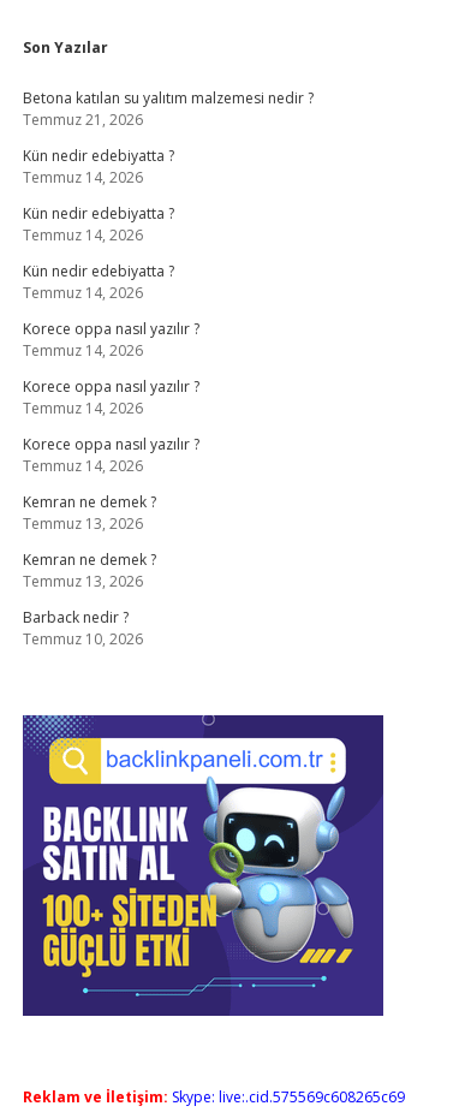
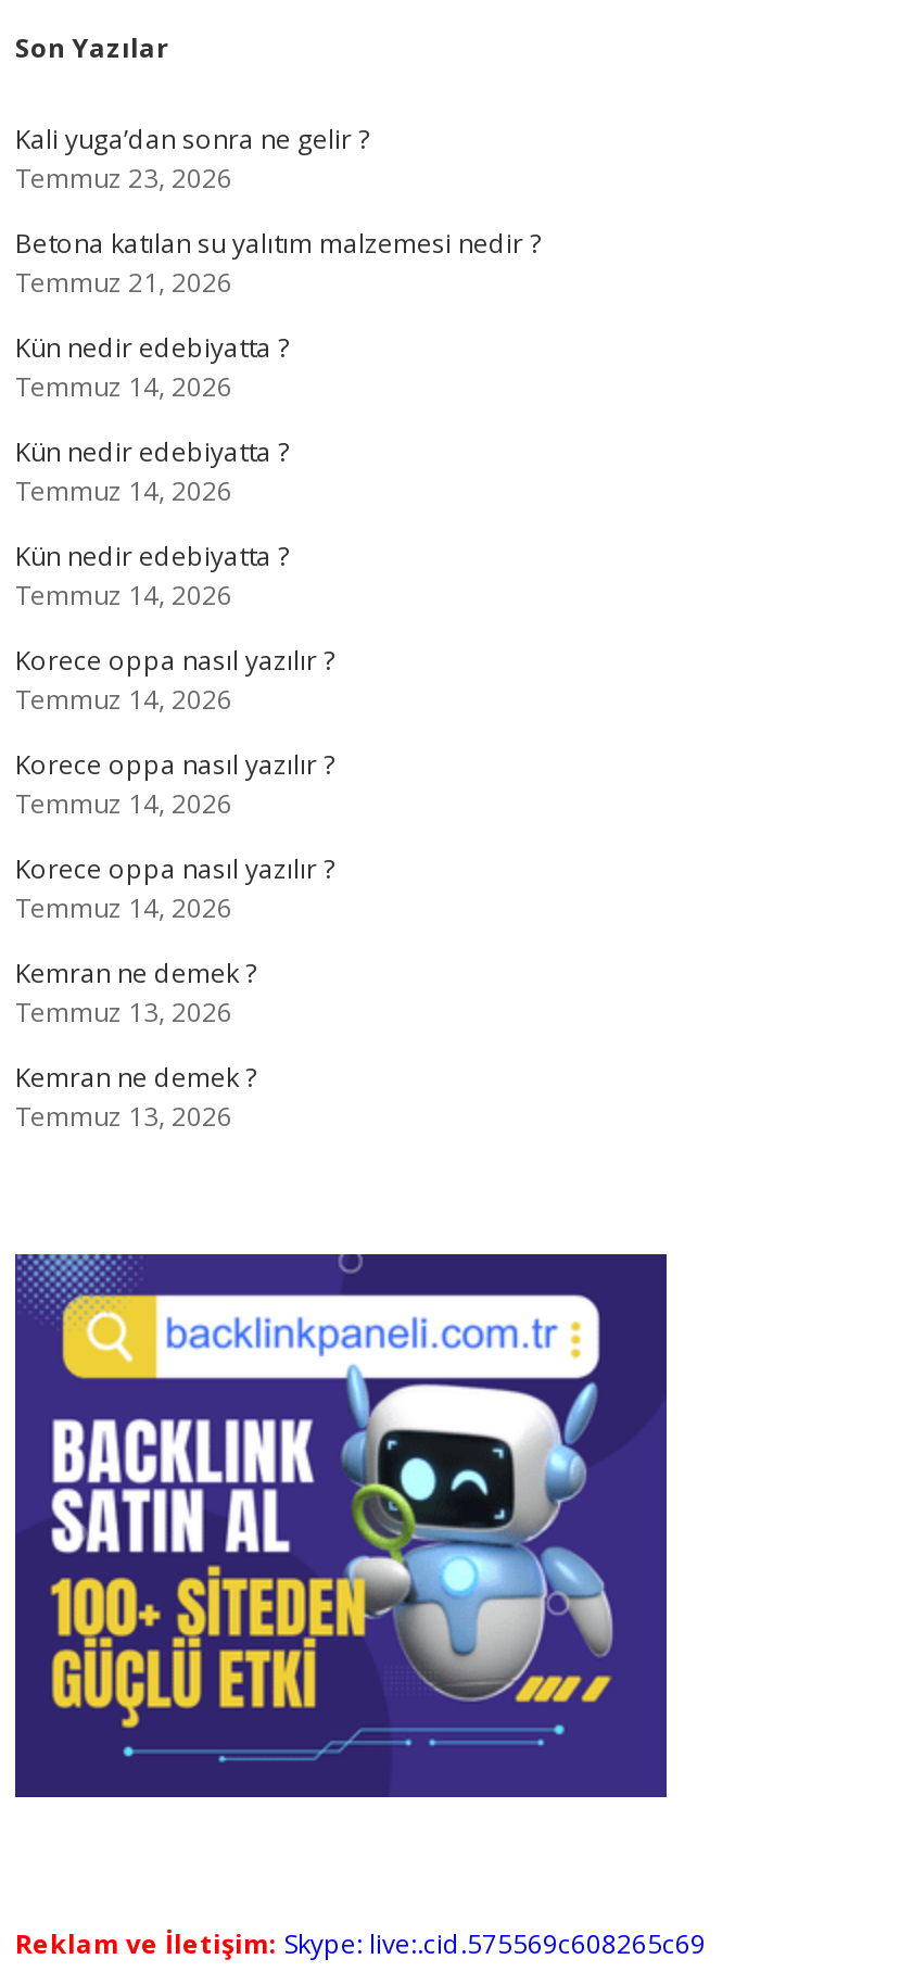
+ Kali yuga’dan sonra ne gelir ?
+ Temmuz 23, 2026

moved down: Betona katılan su yalıtım malzemesi nedir ? | Temmuz 21, 2026 | Kün nedir edebiyatta ? | ... | Kemran ne demek ? | Temmuz 13, 2026

- Barback nedir ?
- Temmuz 10, 2026
